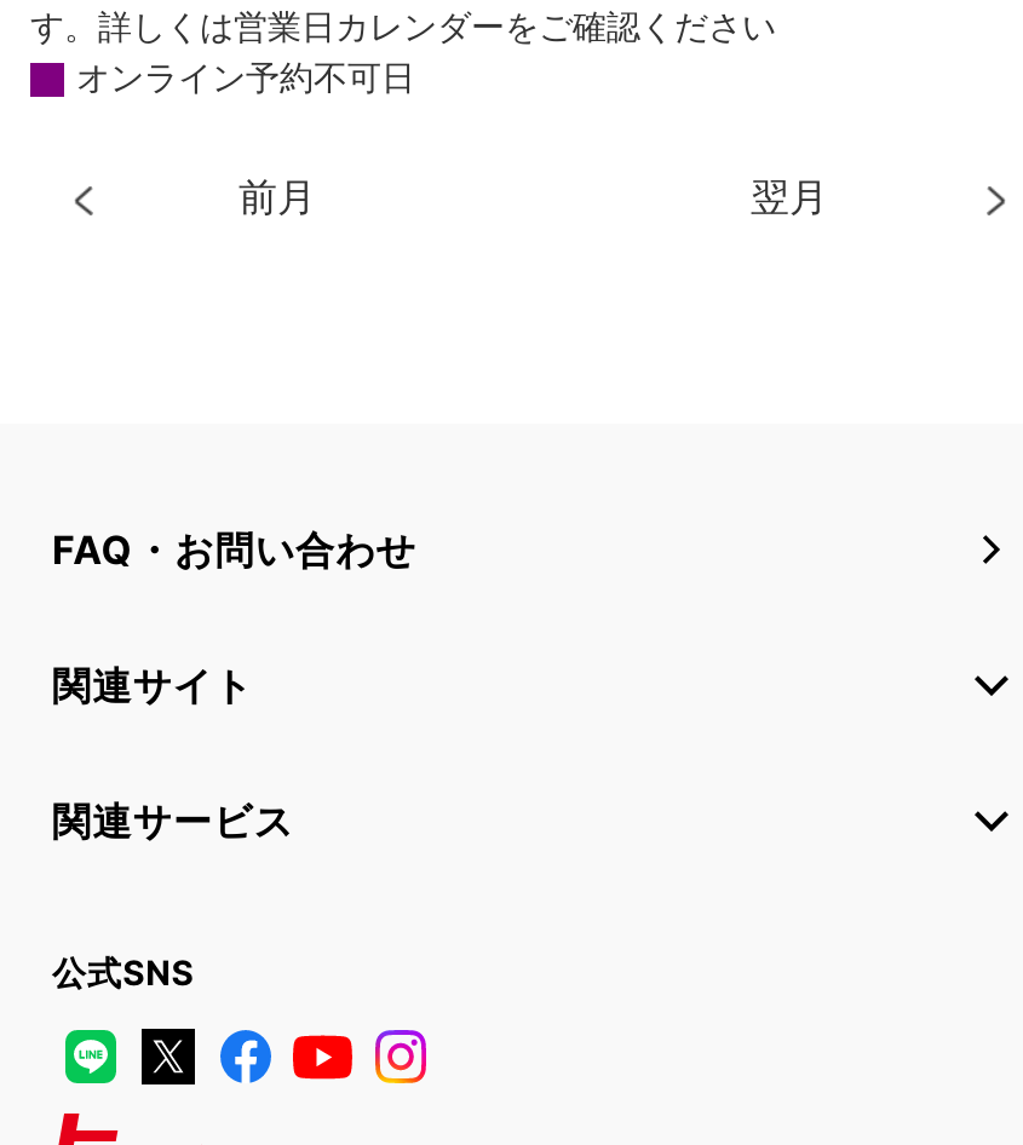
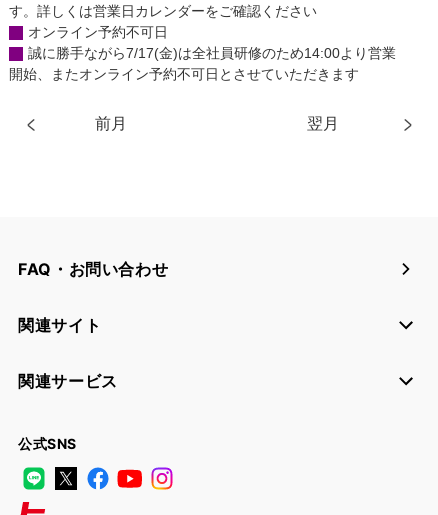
+ 誠に勝手ながら7/17(金)は全社員研修のため14:00より営業
+ 開始、またオンライン予約不可日とさせていただきます
